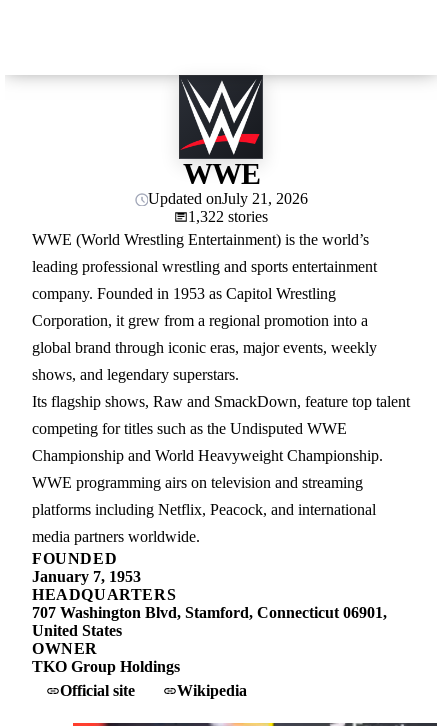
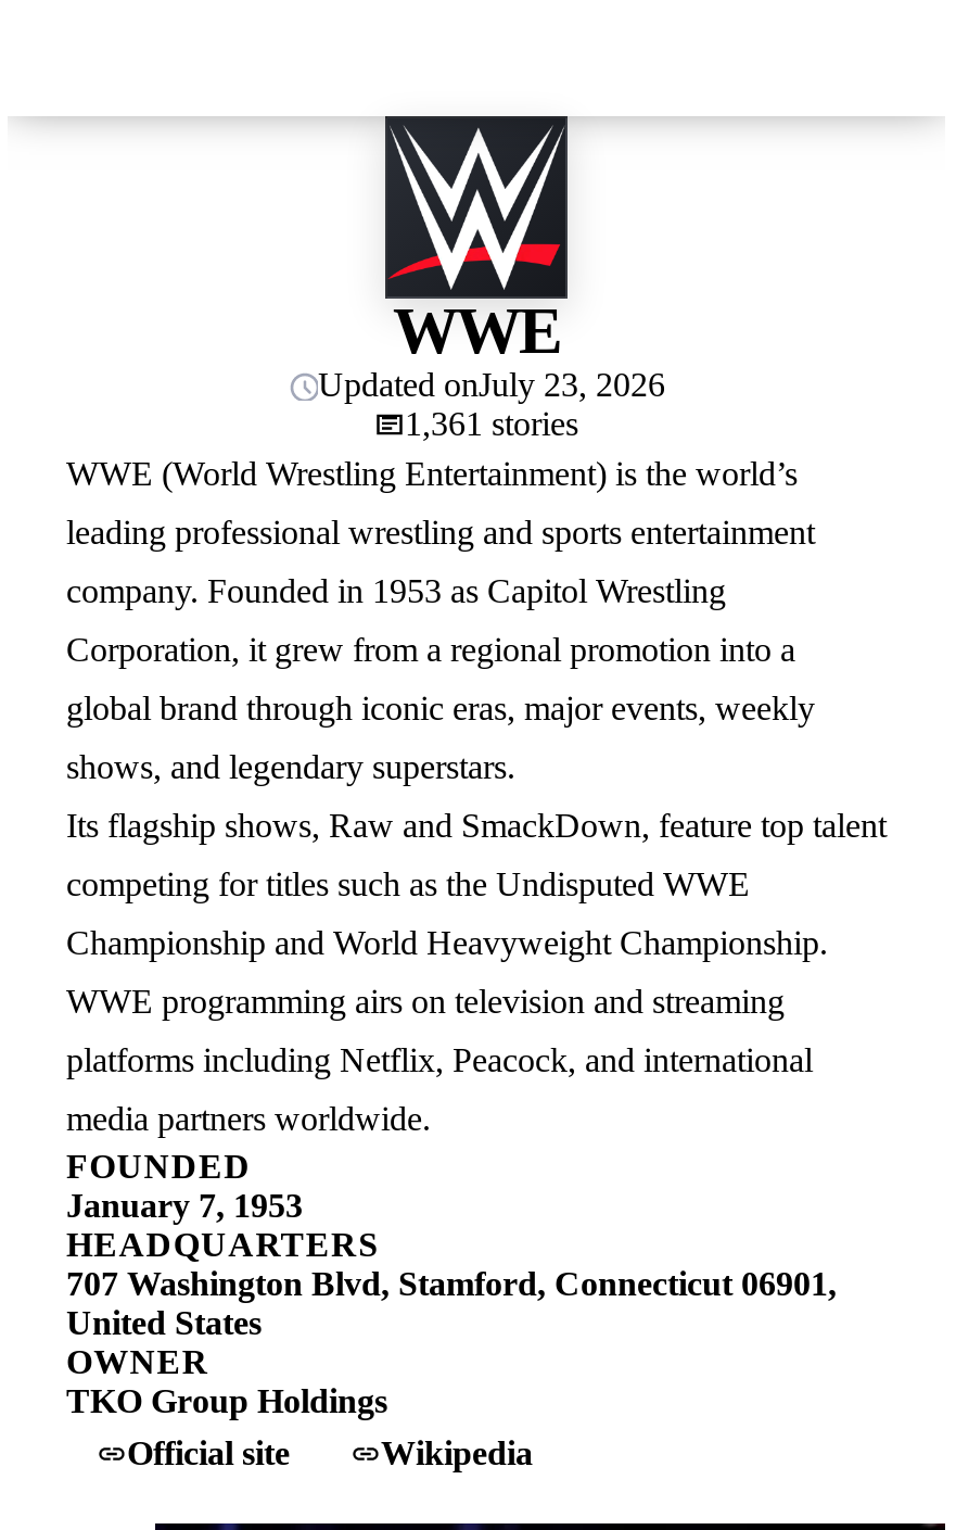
- Updated onJuly 21, 2026
+ Updated onJuly 23, 2026

- 1,322 stories
+ 1,361 stories
